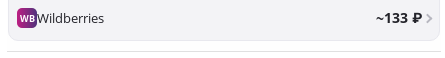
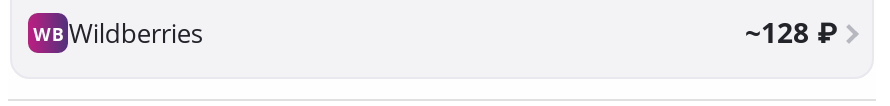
- ~133 ₽
+ ~128 ₽
